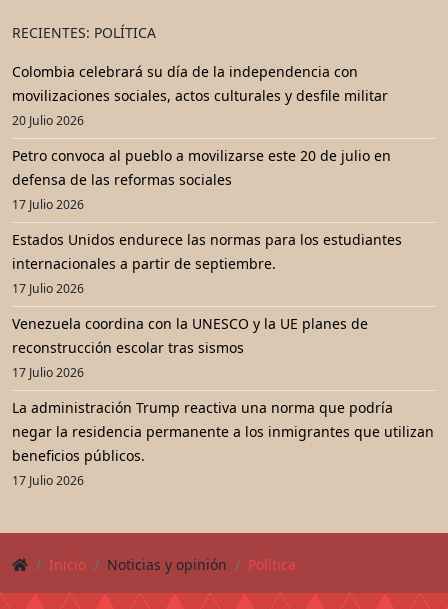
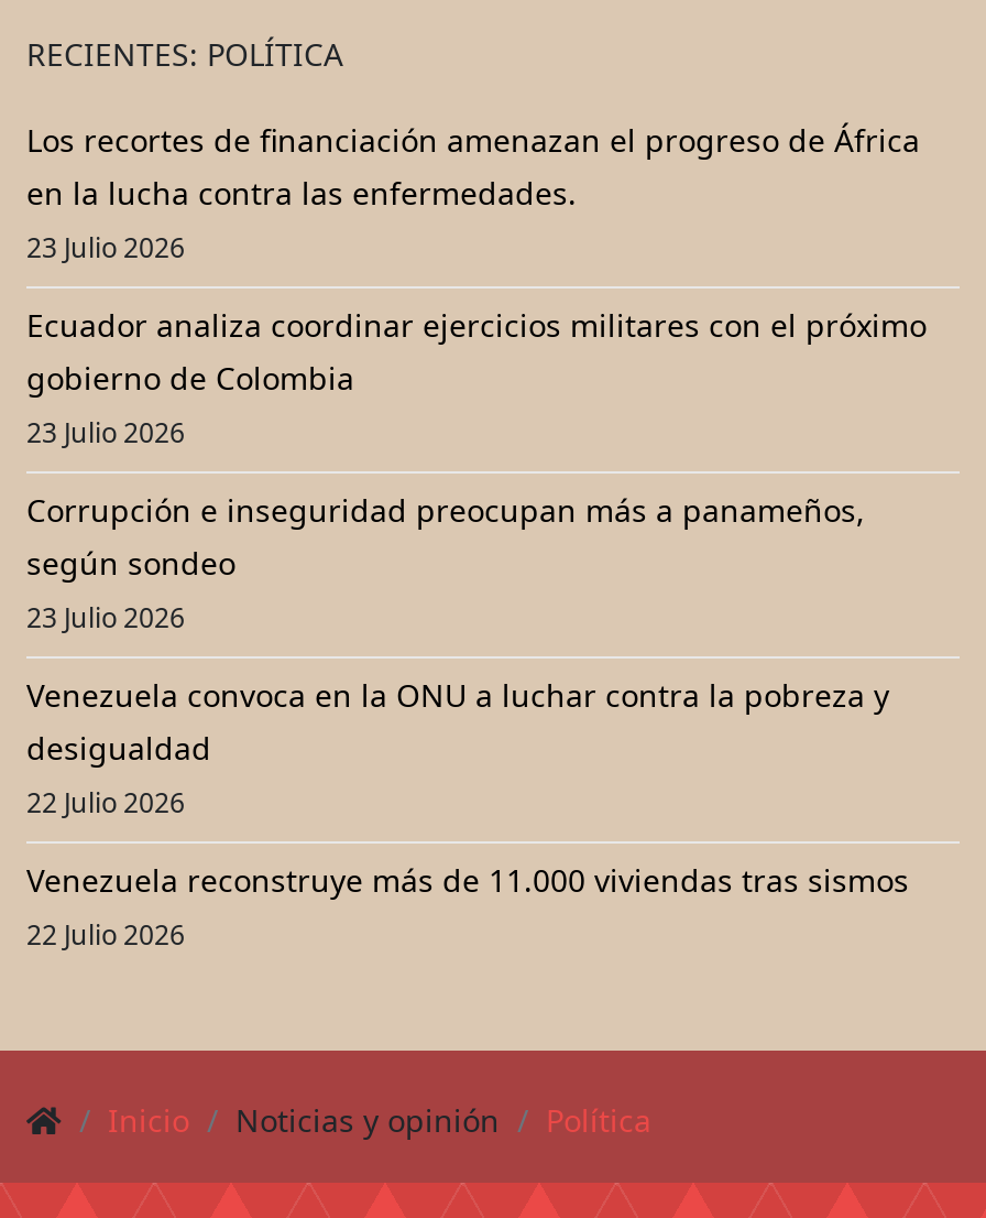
- Colombia celebrará su día de la independencia con
- movilizaciones sociales, actos culturales y desfile militar
- 20 Julio 2026
+ Los recortes de financiación amenazan el progreso de África
+ en la lucha contra las enfermedades.
+ 23 Julio 2026

- Petro convoca al pueblo a movilizarse este 20 de julio en
- defensa de las reformas sociales
- 17 Julio 2026
+ Ecuador analiza coordinar ejercicios militares con el próximo
+ gobierno de Colombia
+ 23 Julio 2026

- Estados Unidos endurece las normas para los estudiantes
- internacionales a partir de septiembre.
- 17 Julio 2026
+ Corrupción e inseguridad preocupan más a panameños,
+ según sondeo
+ 23 Julio 2026

- Venezuela coordina con la UNESCO y la UE planes de
- reconstrucción escolar tras sismos
- 17 Julio 2026
+ Venezuela convoca en la ONU a luchar contra la pobreza y
+ desigualdad
+ 22 Julio 2026

- La administración Trump reactiva una norma que podría
- negar la residencia permanente a los inmigrantes que utilizan
- beneficios públicos.
- 17 Julio 2026
+ Venezuela reconstruye más de 11.000 viviendas tras sismos
+ 22 Julio 2026
